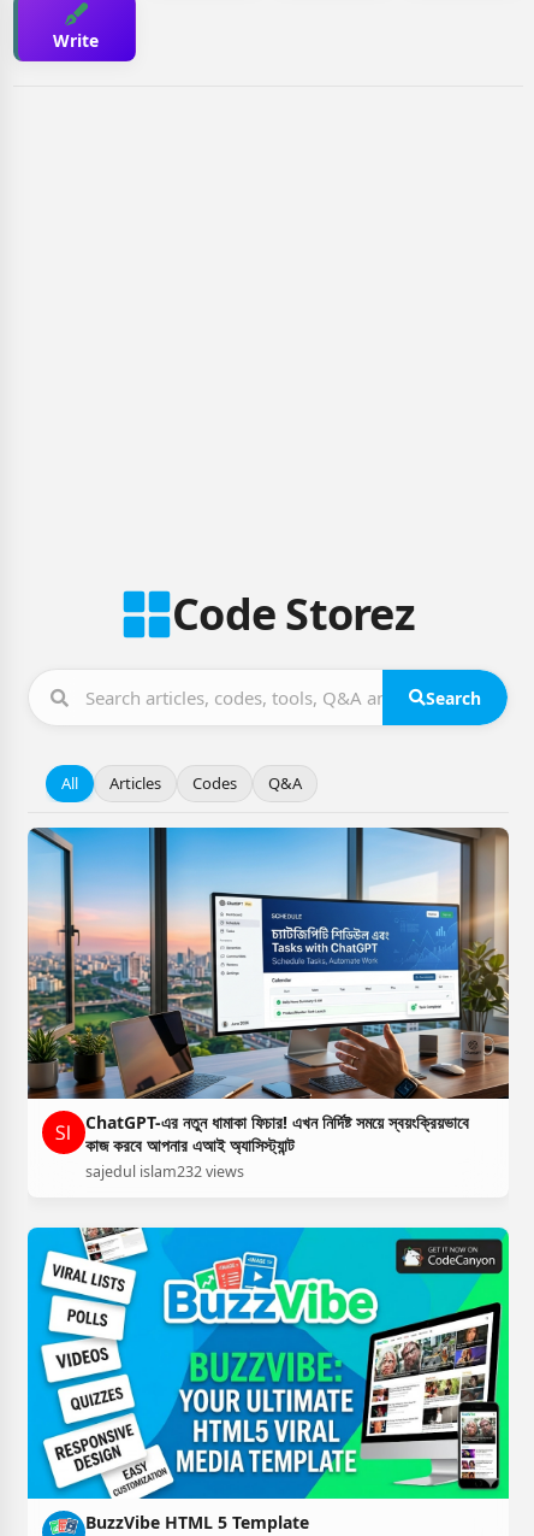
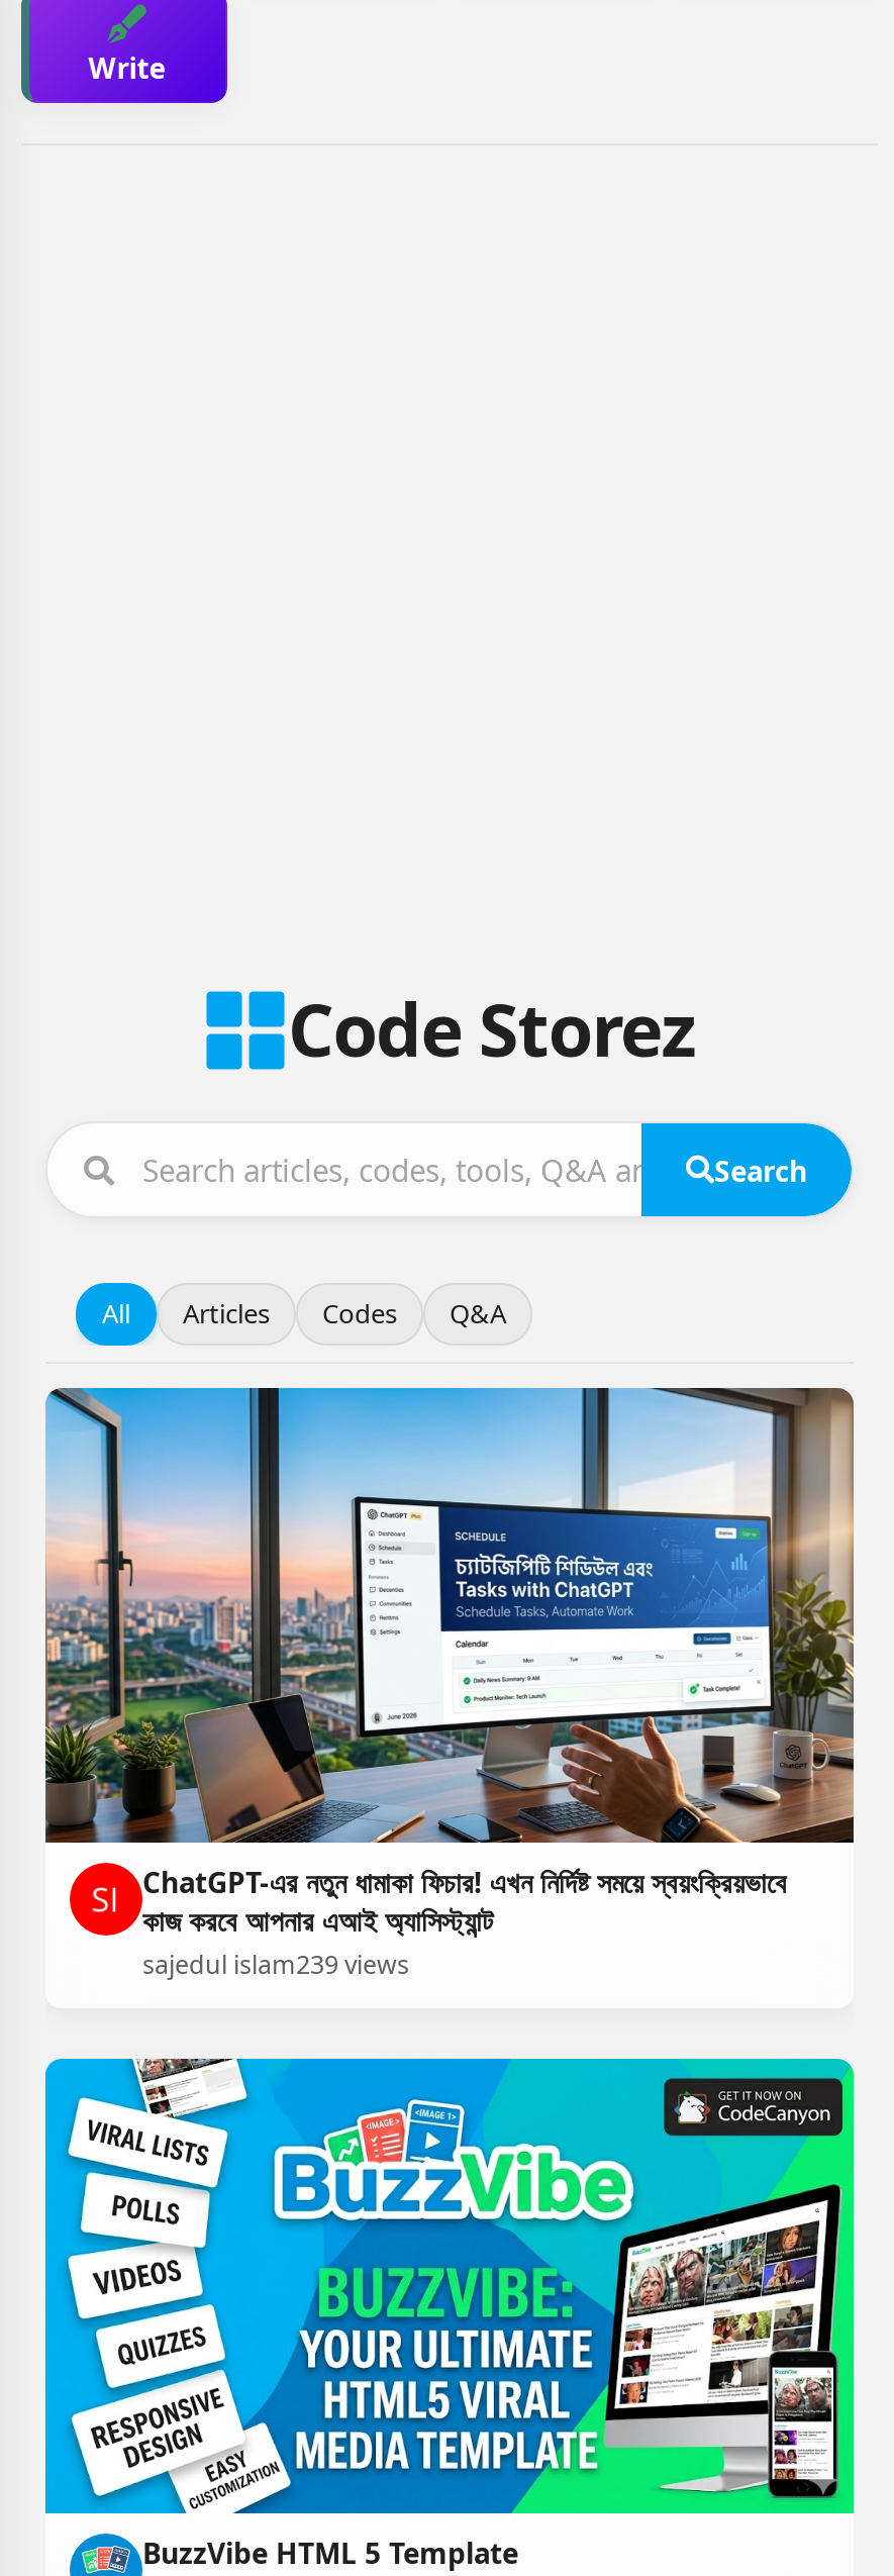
- sajedul islam232 views
+ sajedul islam239 views
